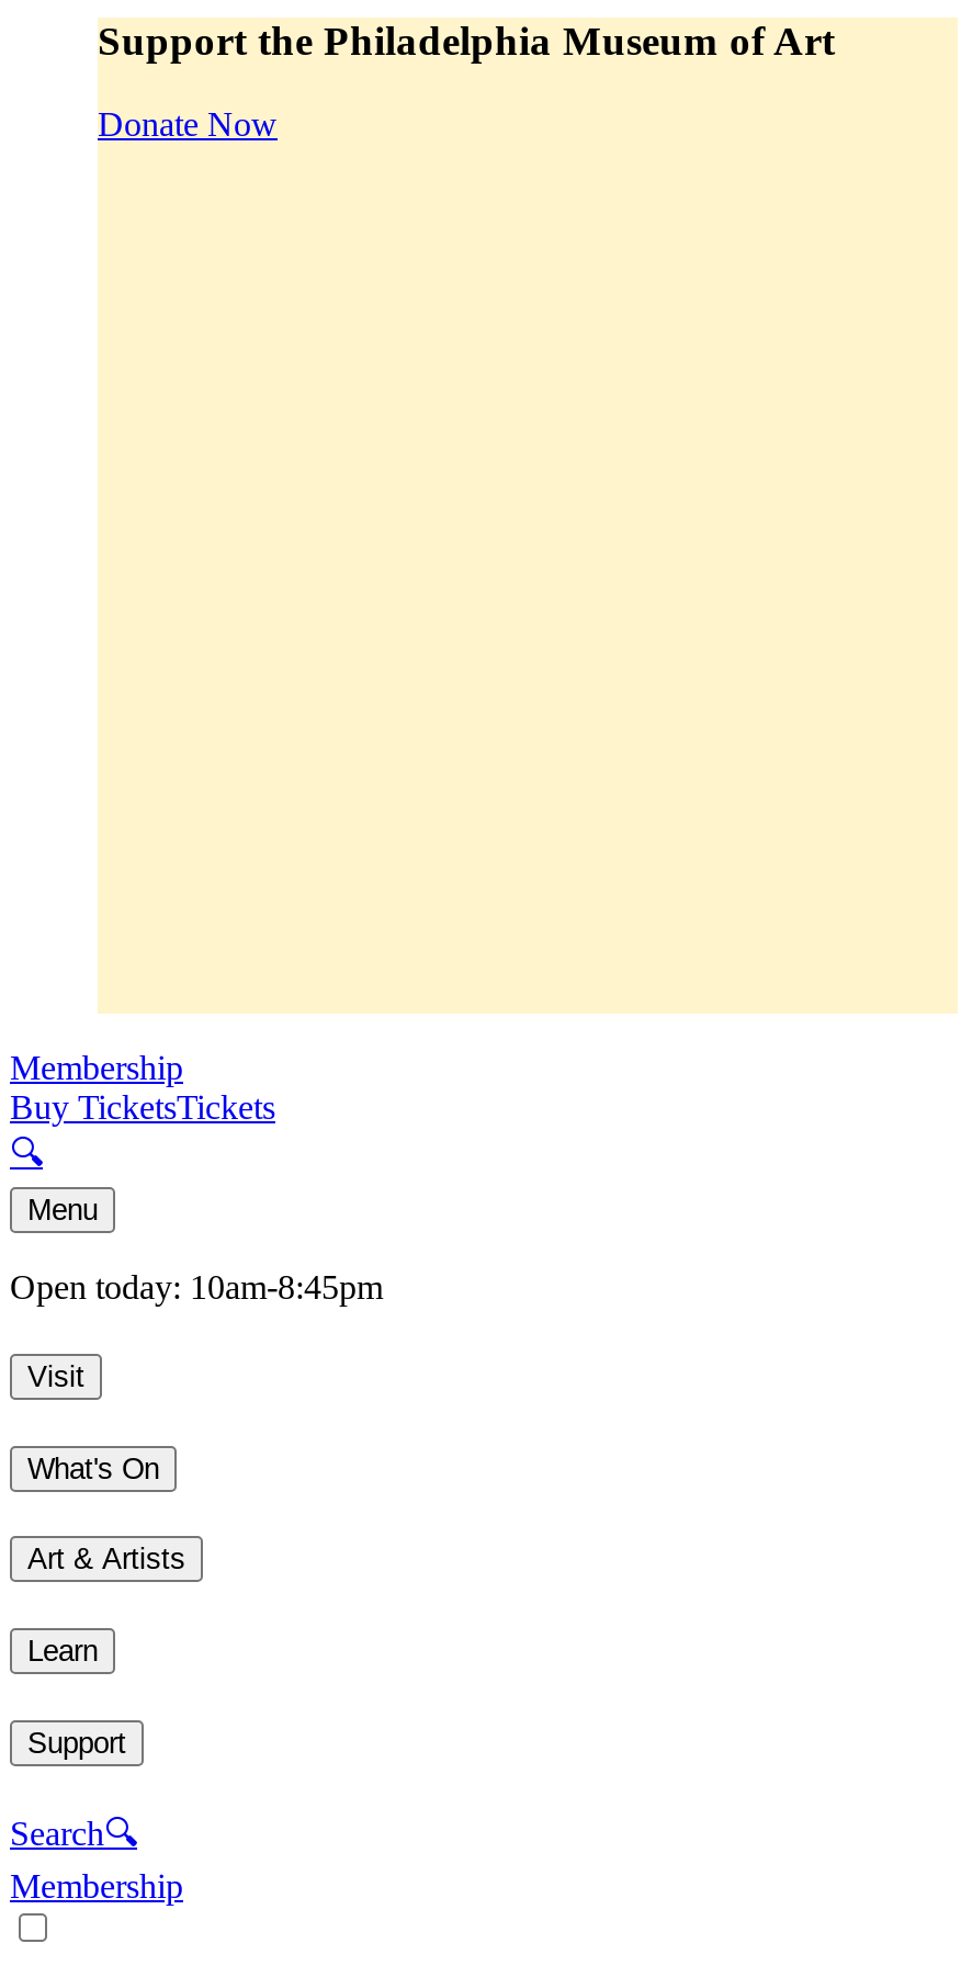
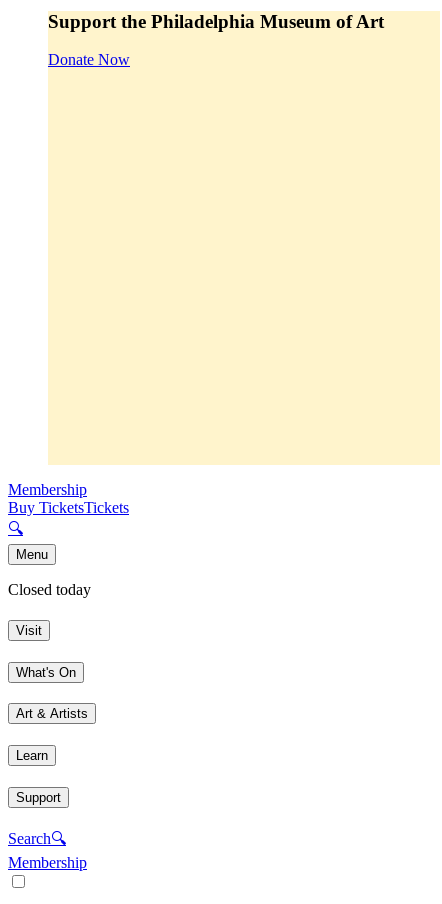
- Open today: 10am-8:45pm
+ Closed today
